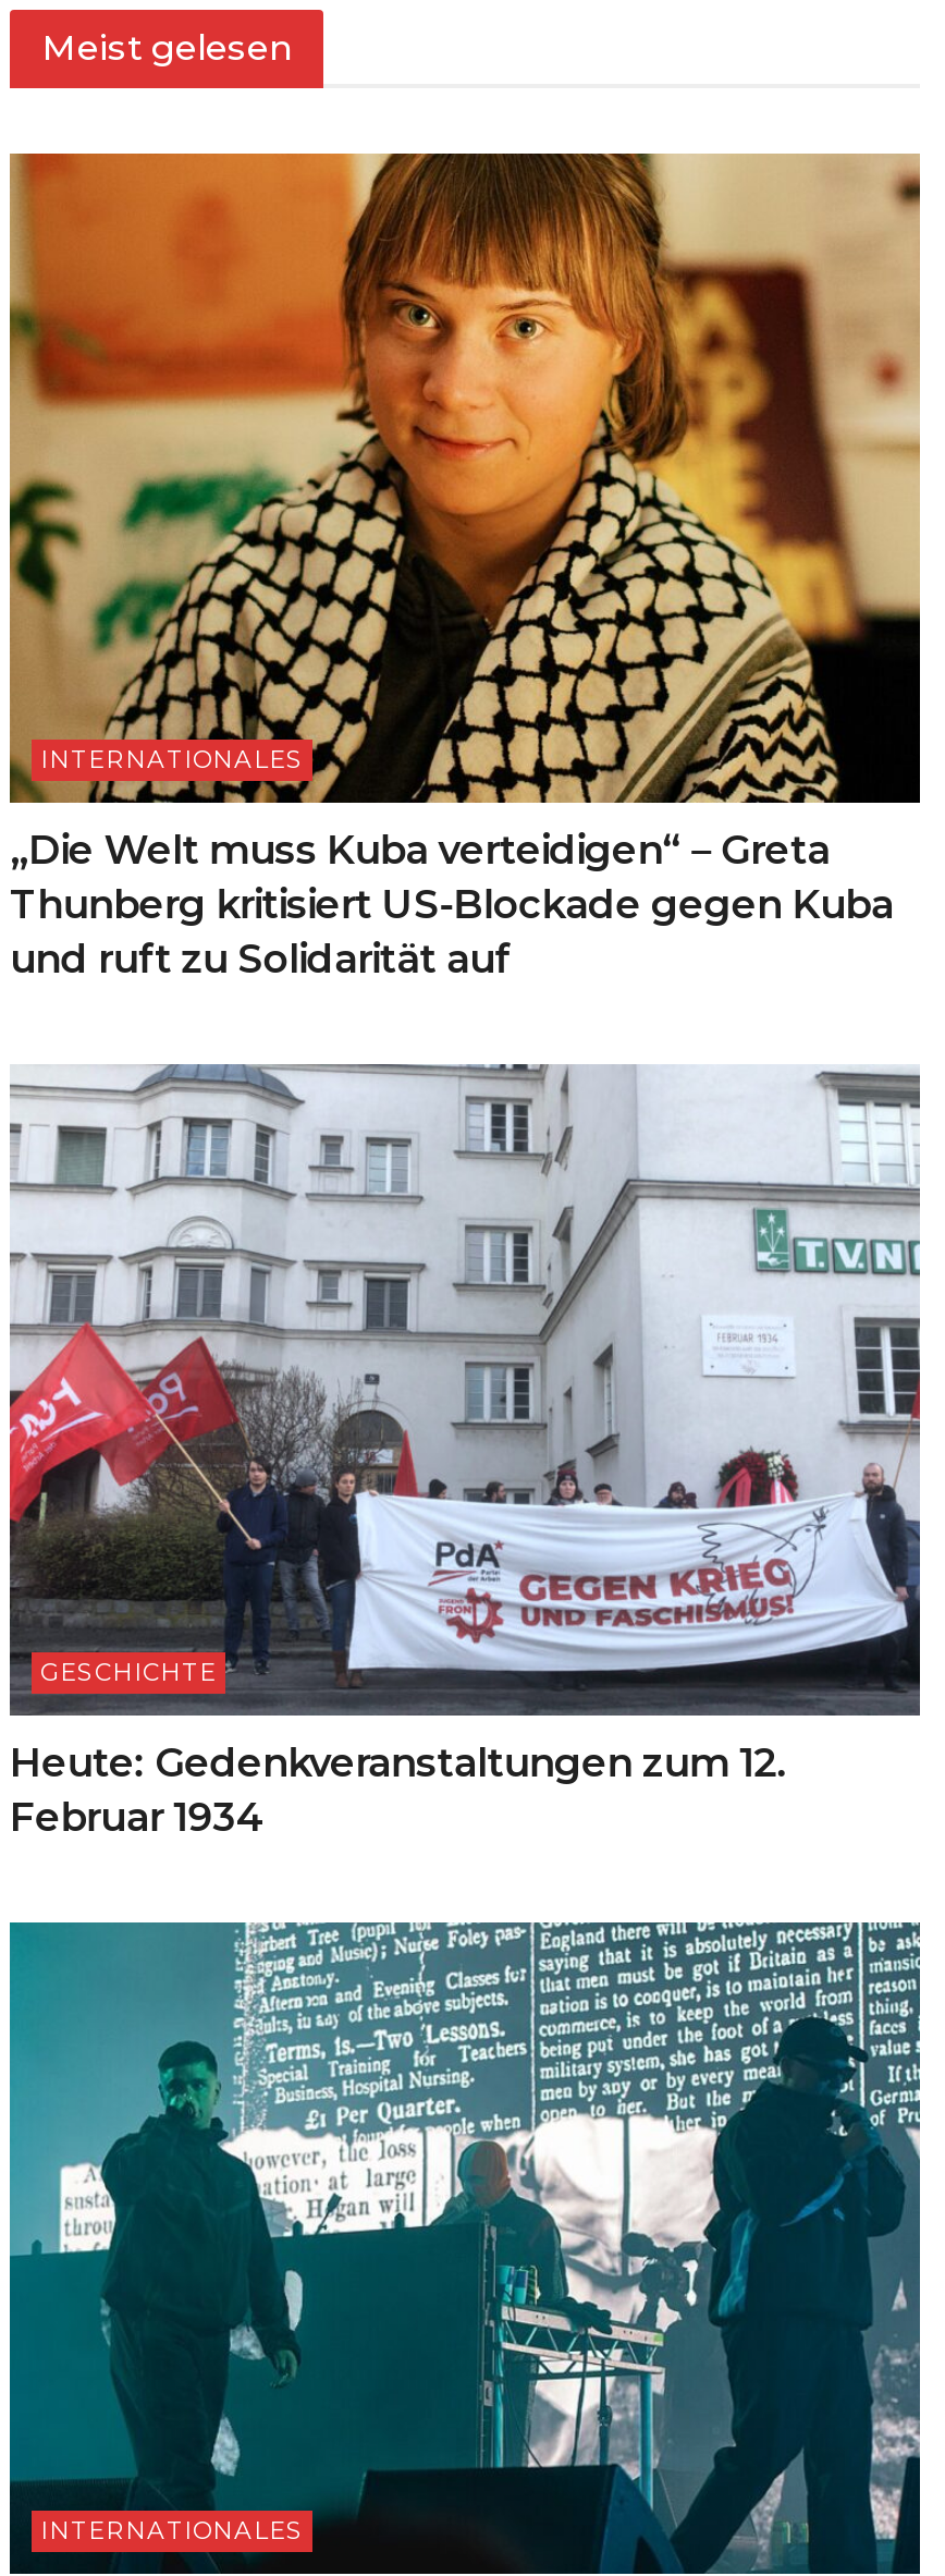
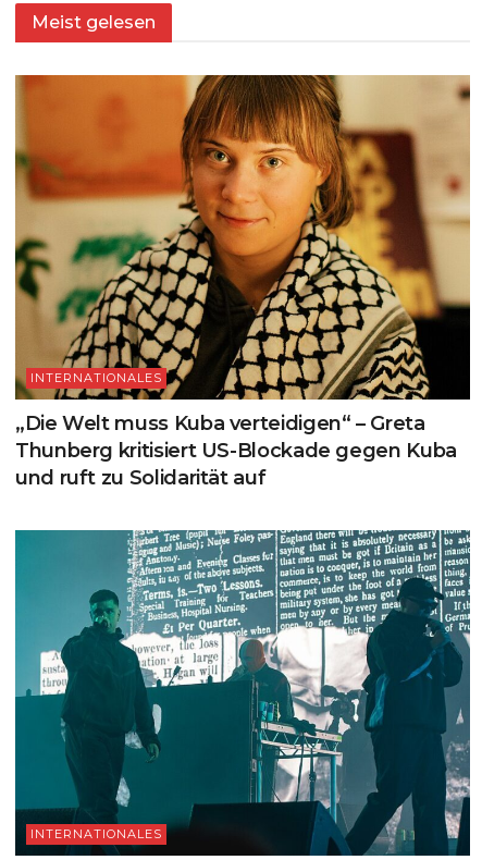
- [image]
- GESCHICHTE
- Heute: Gedenkveranstaltungen zum 12.
- Februar 1934
